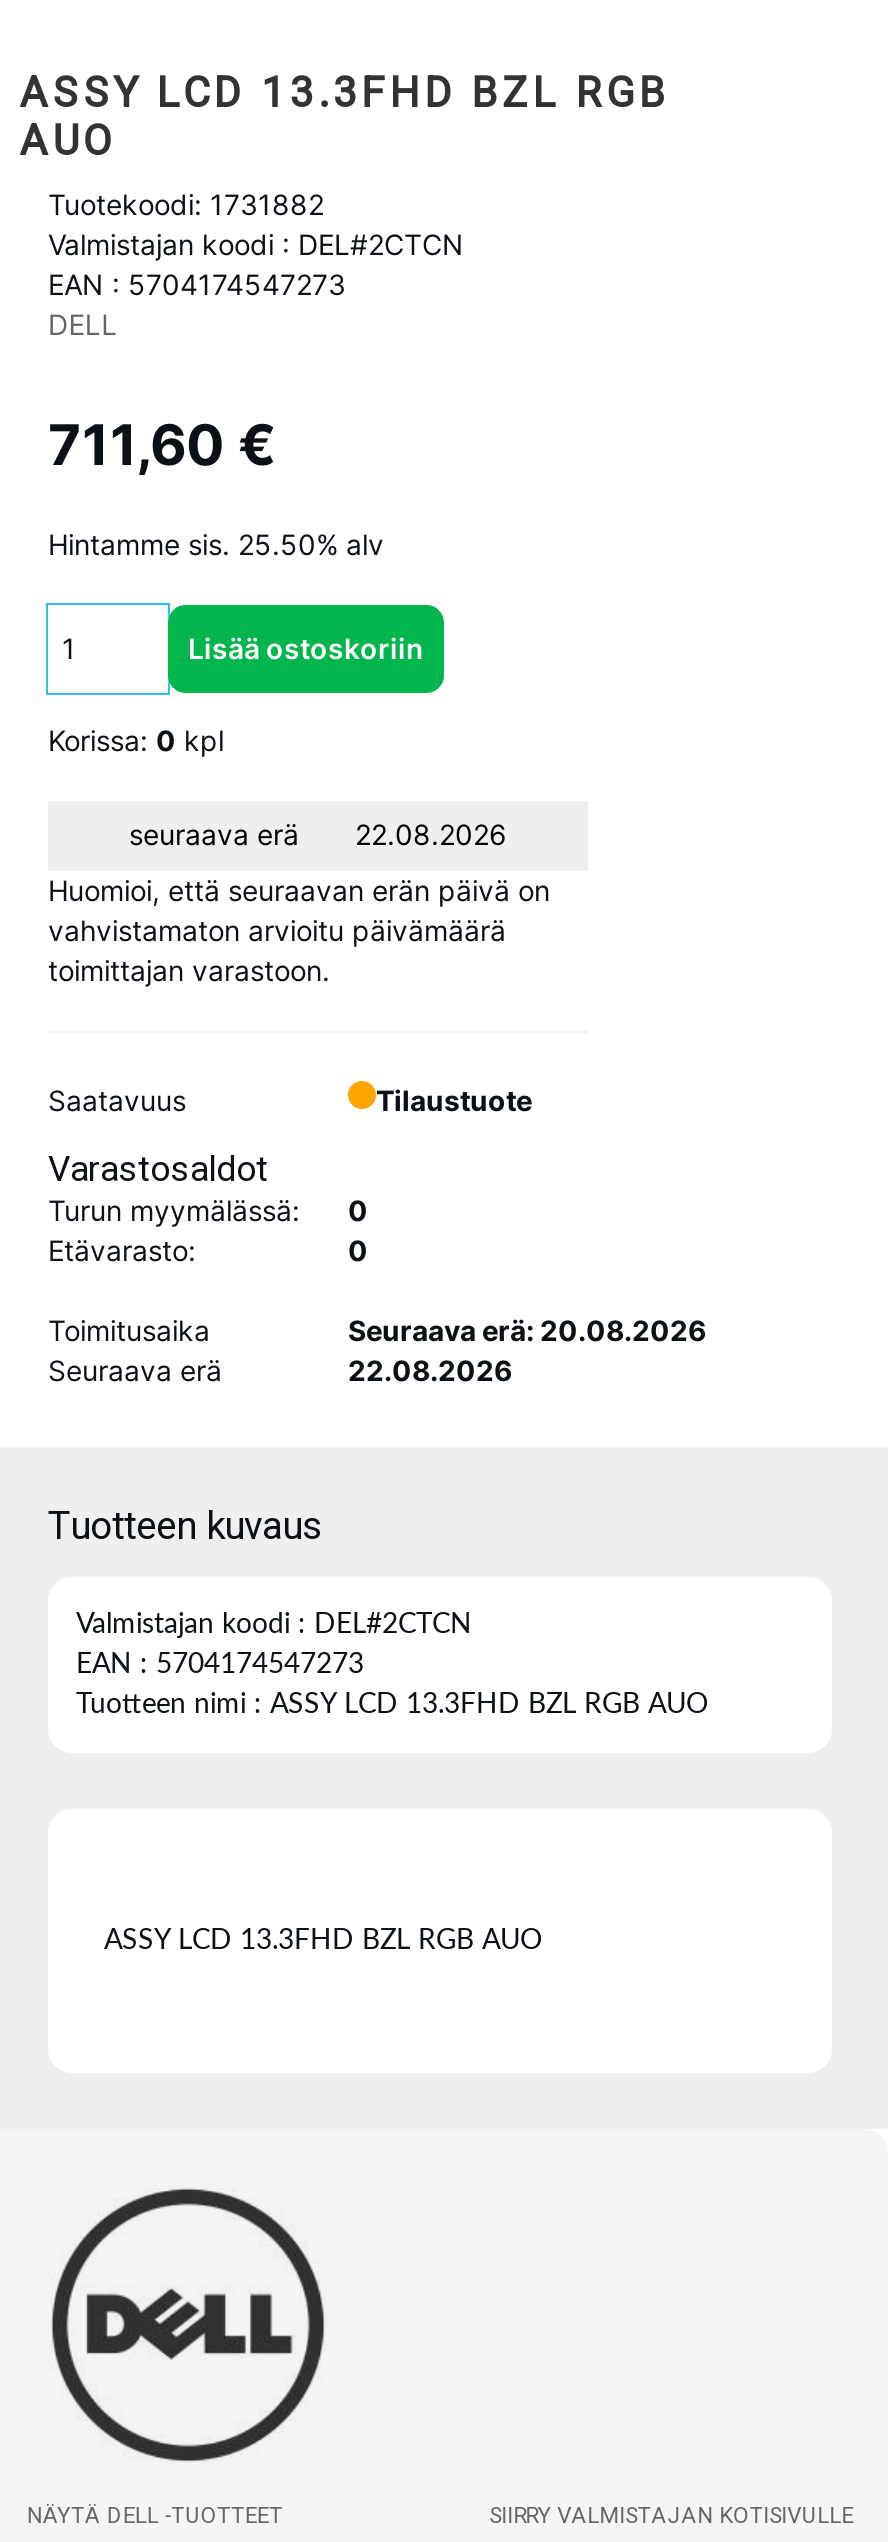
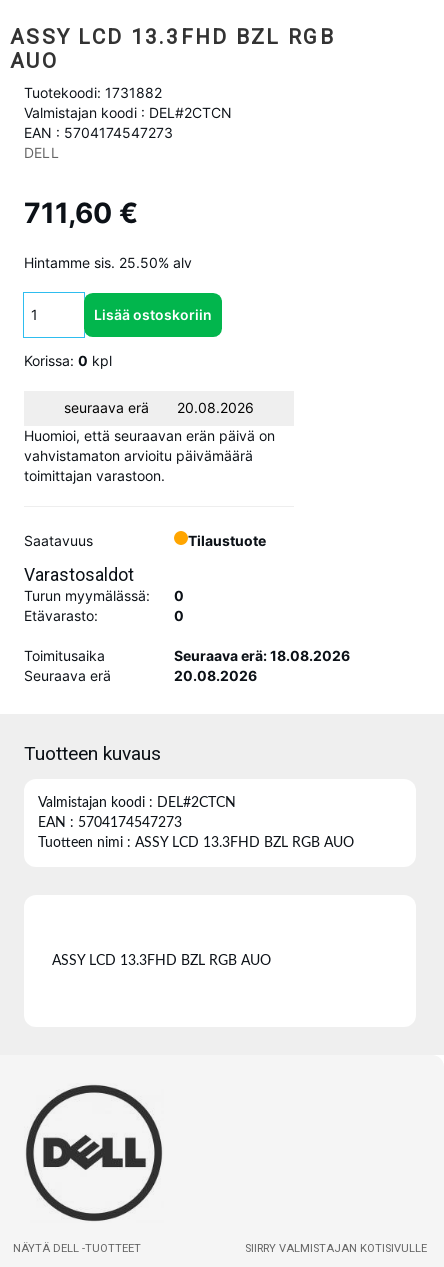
- seuraava erä 22.08.2026
+ seuraava erä 20.08.2026

- Seuraava erä: 20.08.2026
+ Seuraava erä: 18.08.2026

- 22.08.2026
+ 20.08.2026
